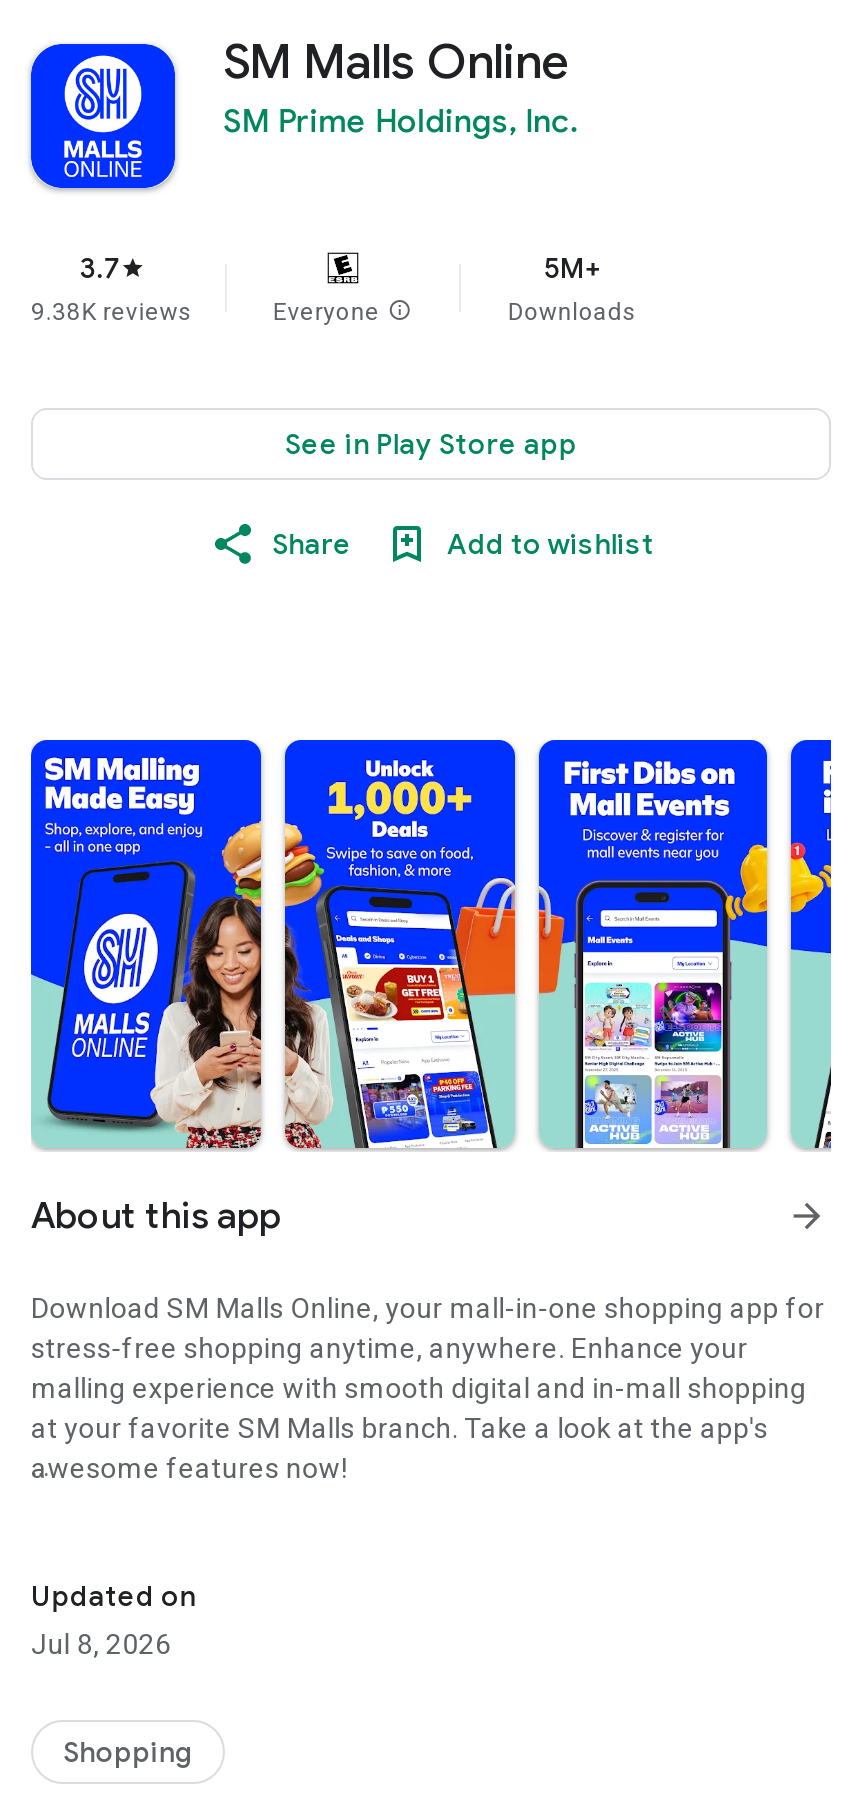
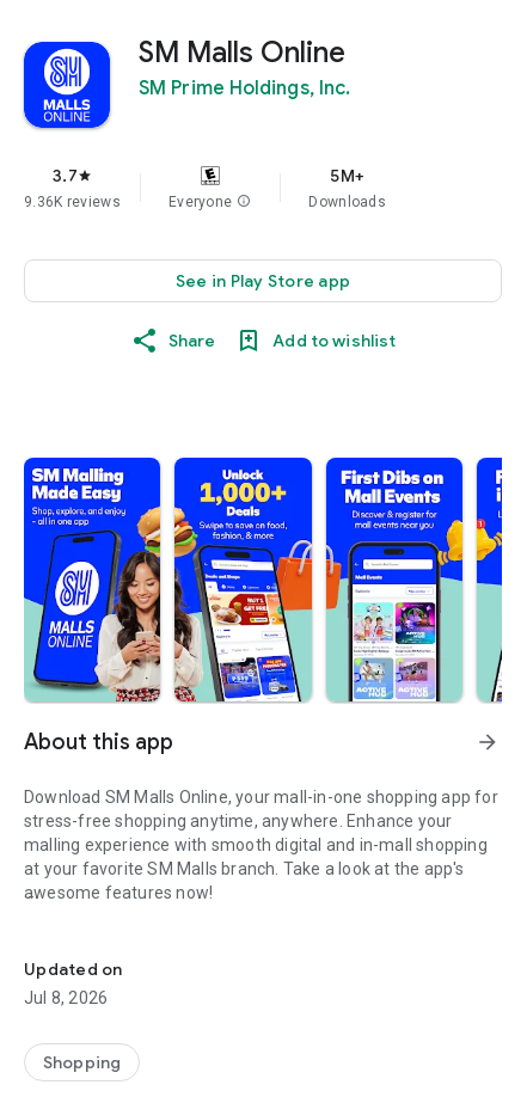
- 9.38K reviews
+ 9.36K reviews
